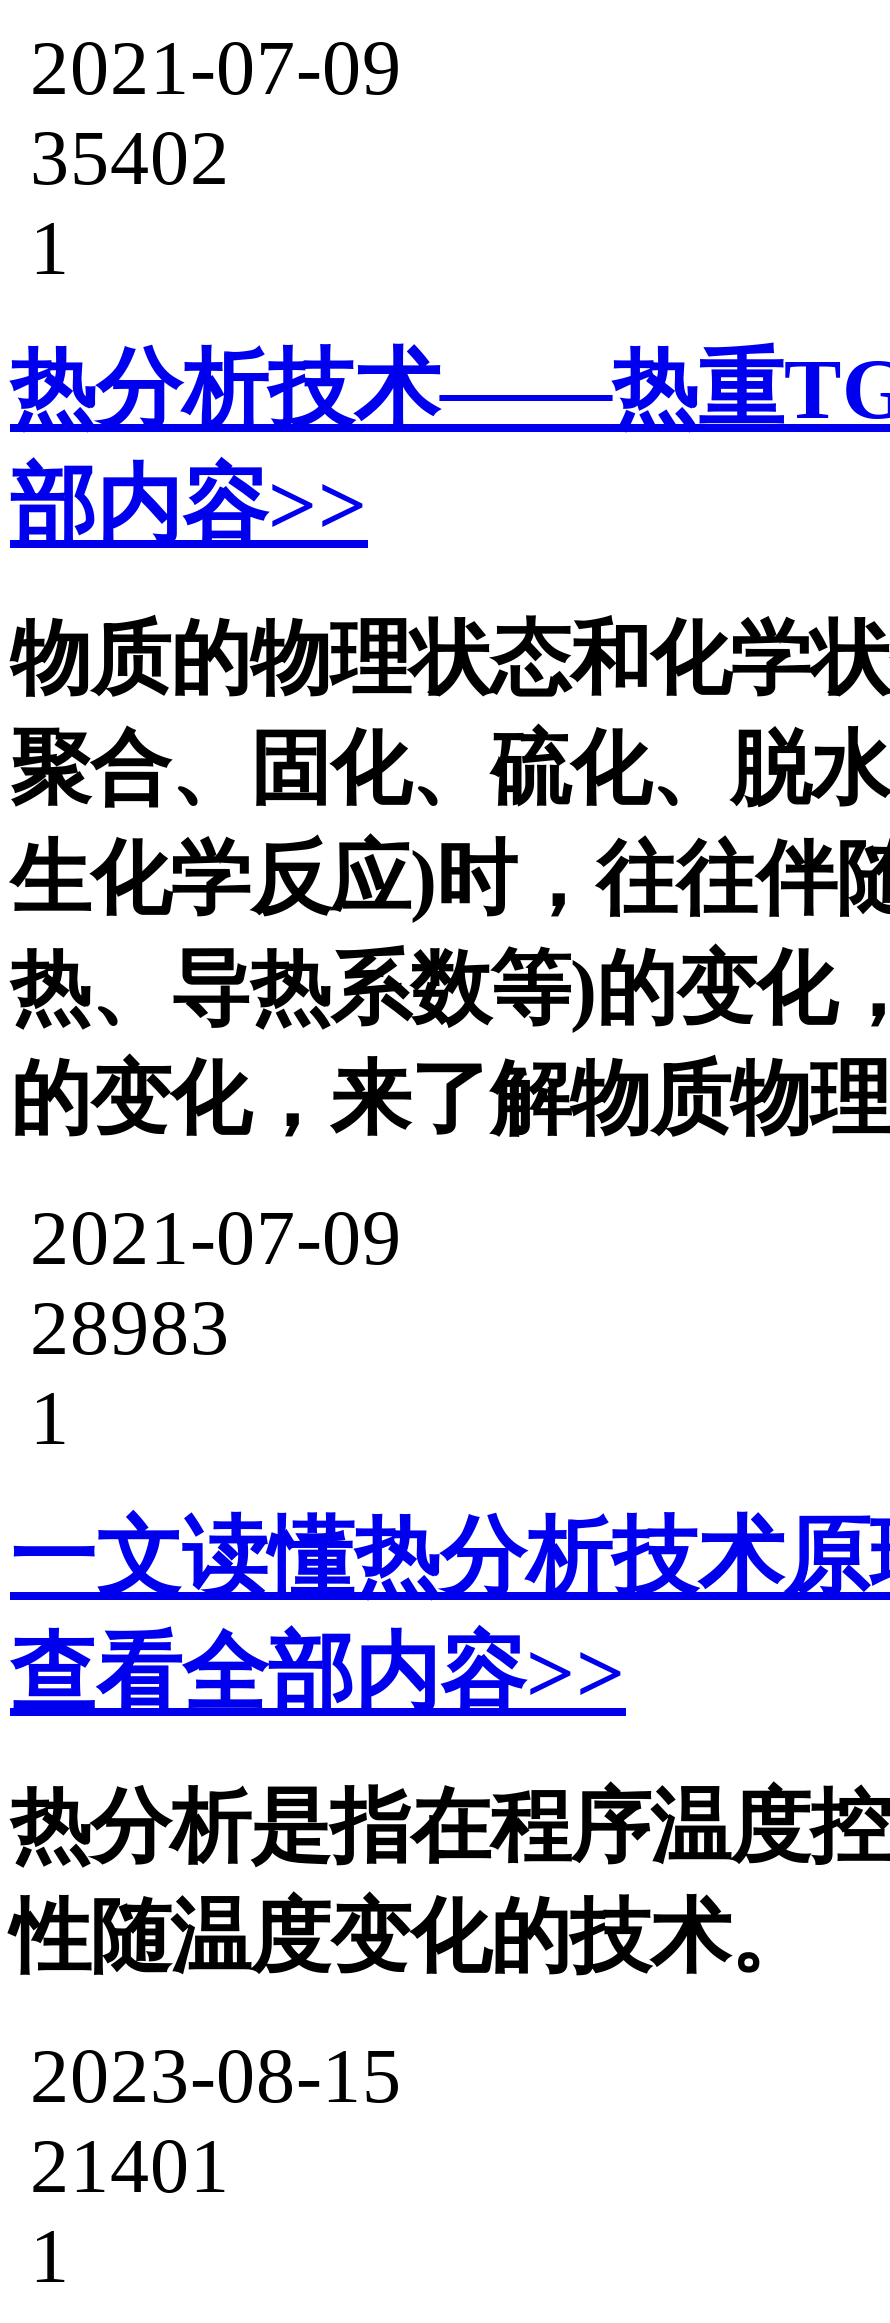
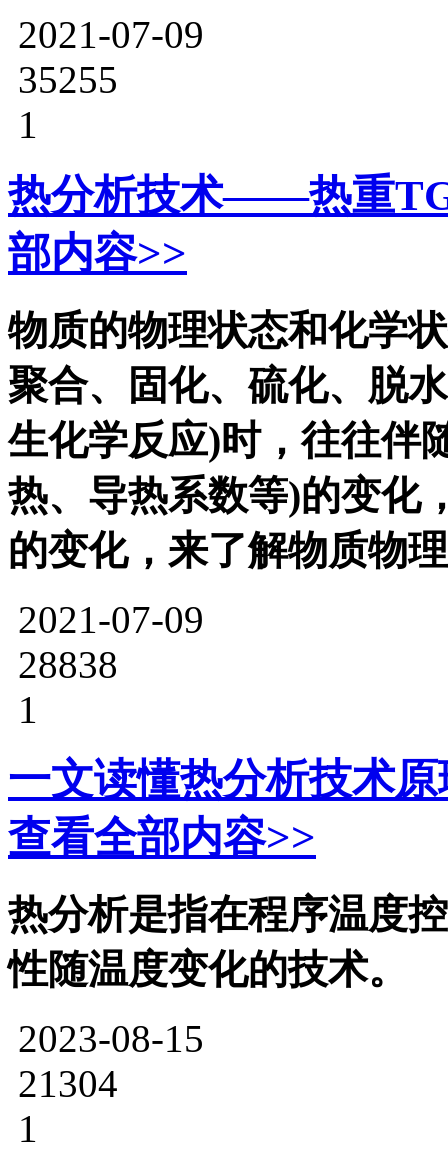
- 35402
+ 35255

- 28983
+ 28838

- 21401
+ 21304
